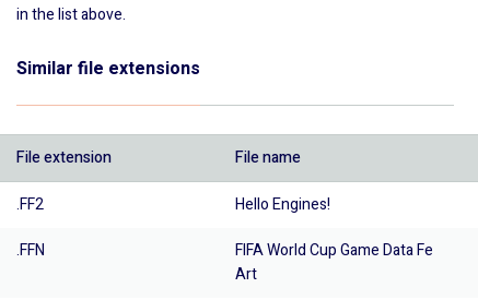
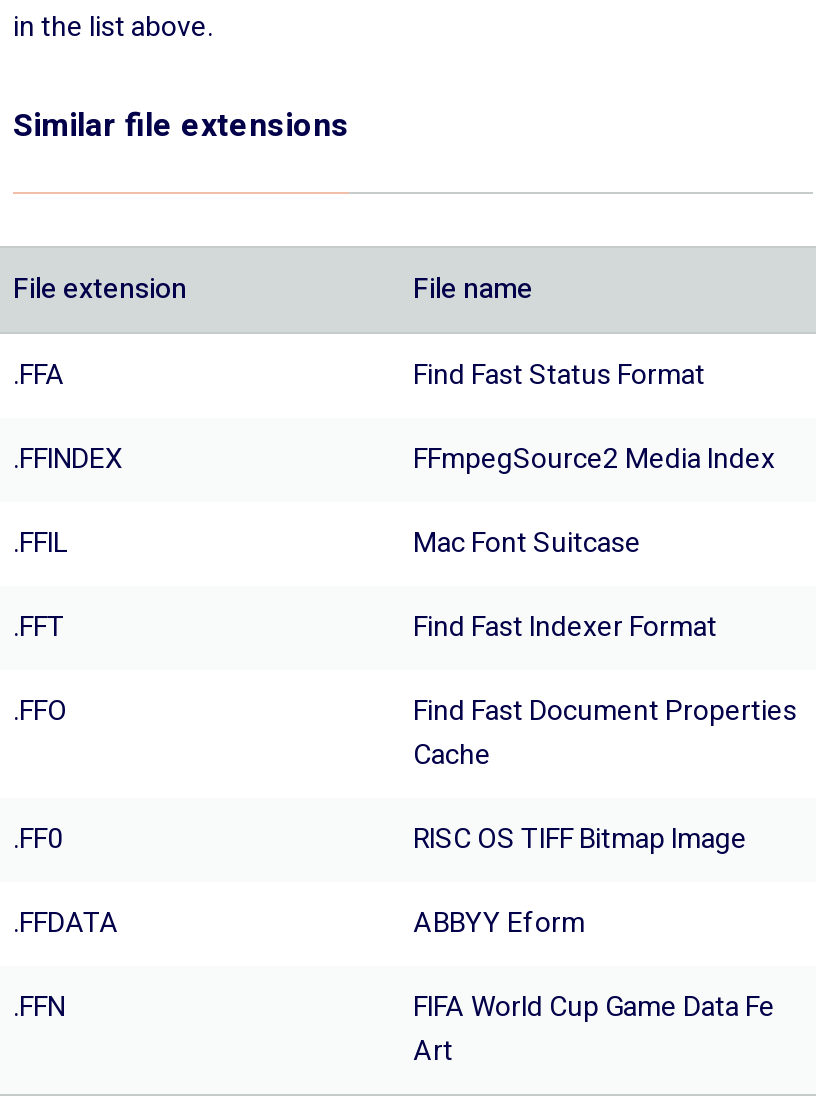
- .FF2
- Hello Engines!
+ .FFA
+ Find Fast Status Format
+ .FFINDEX
+ FFmpegSource2 Media Index
+ .FFIL
+ Mac Font Suitcase
+ .FFT
+ Find Fast Indexer Format
+ .FFO
+ Find Fast Document Properties
+ Cache
+ .FF0
+ RISC OS TIFF Bitmap Image
+ .FFDATA
+ ABBYY Eform
